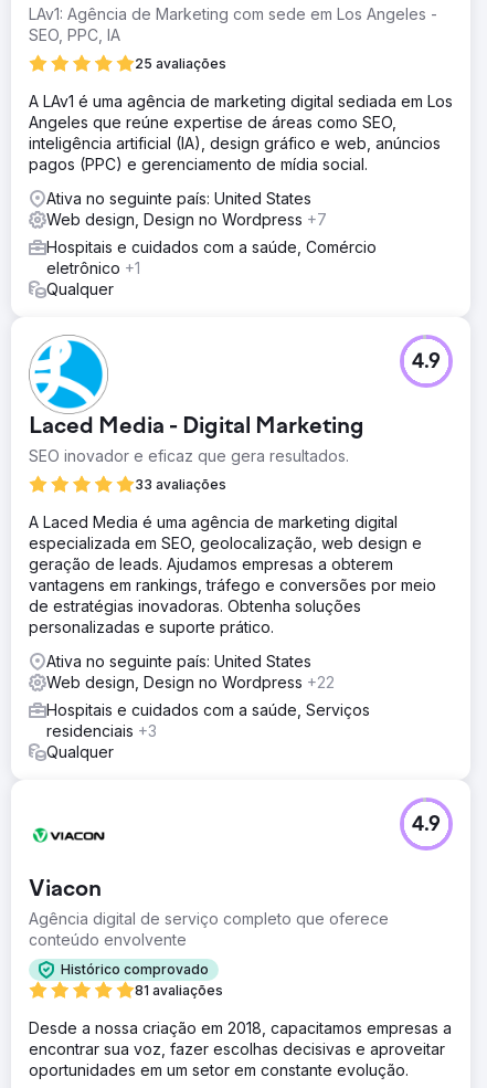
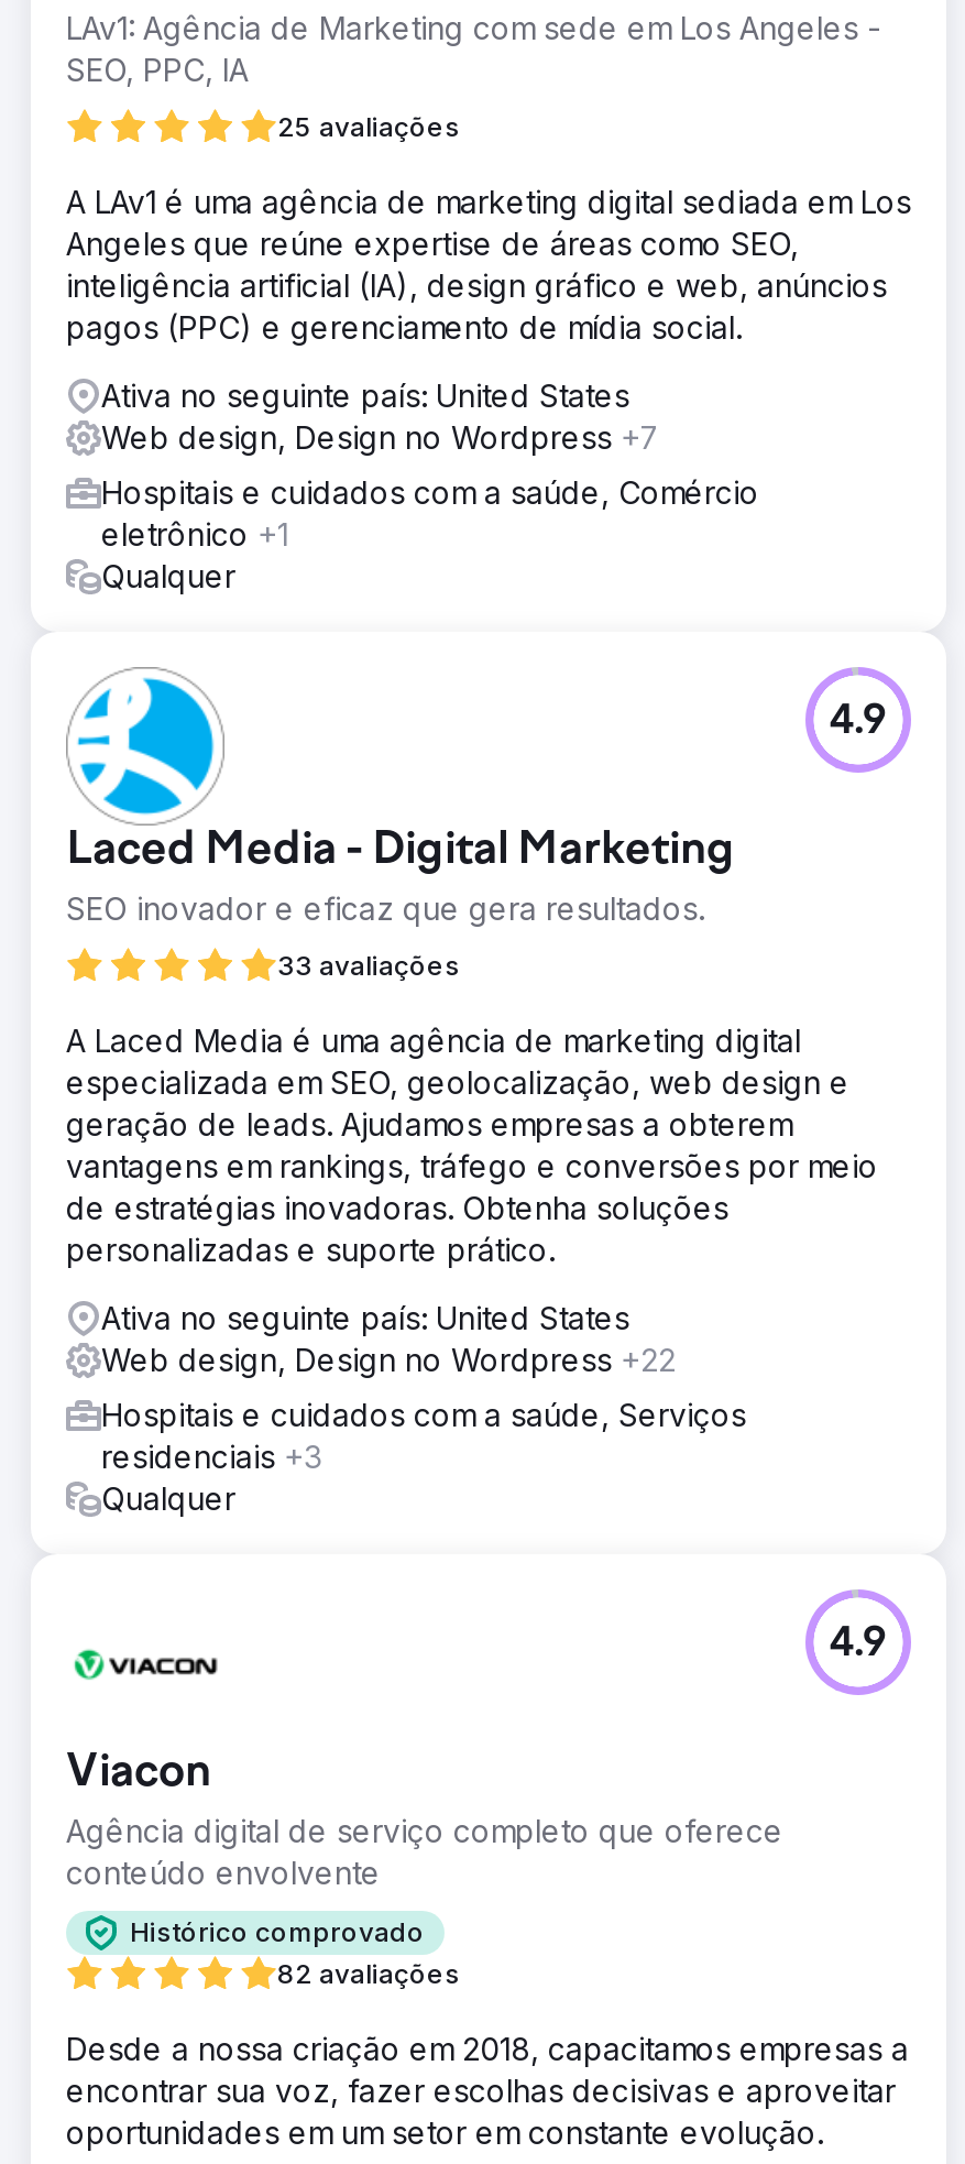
- 81 avaliações
+ 82 avaliações
